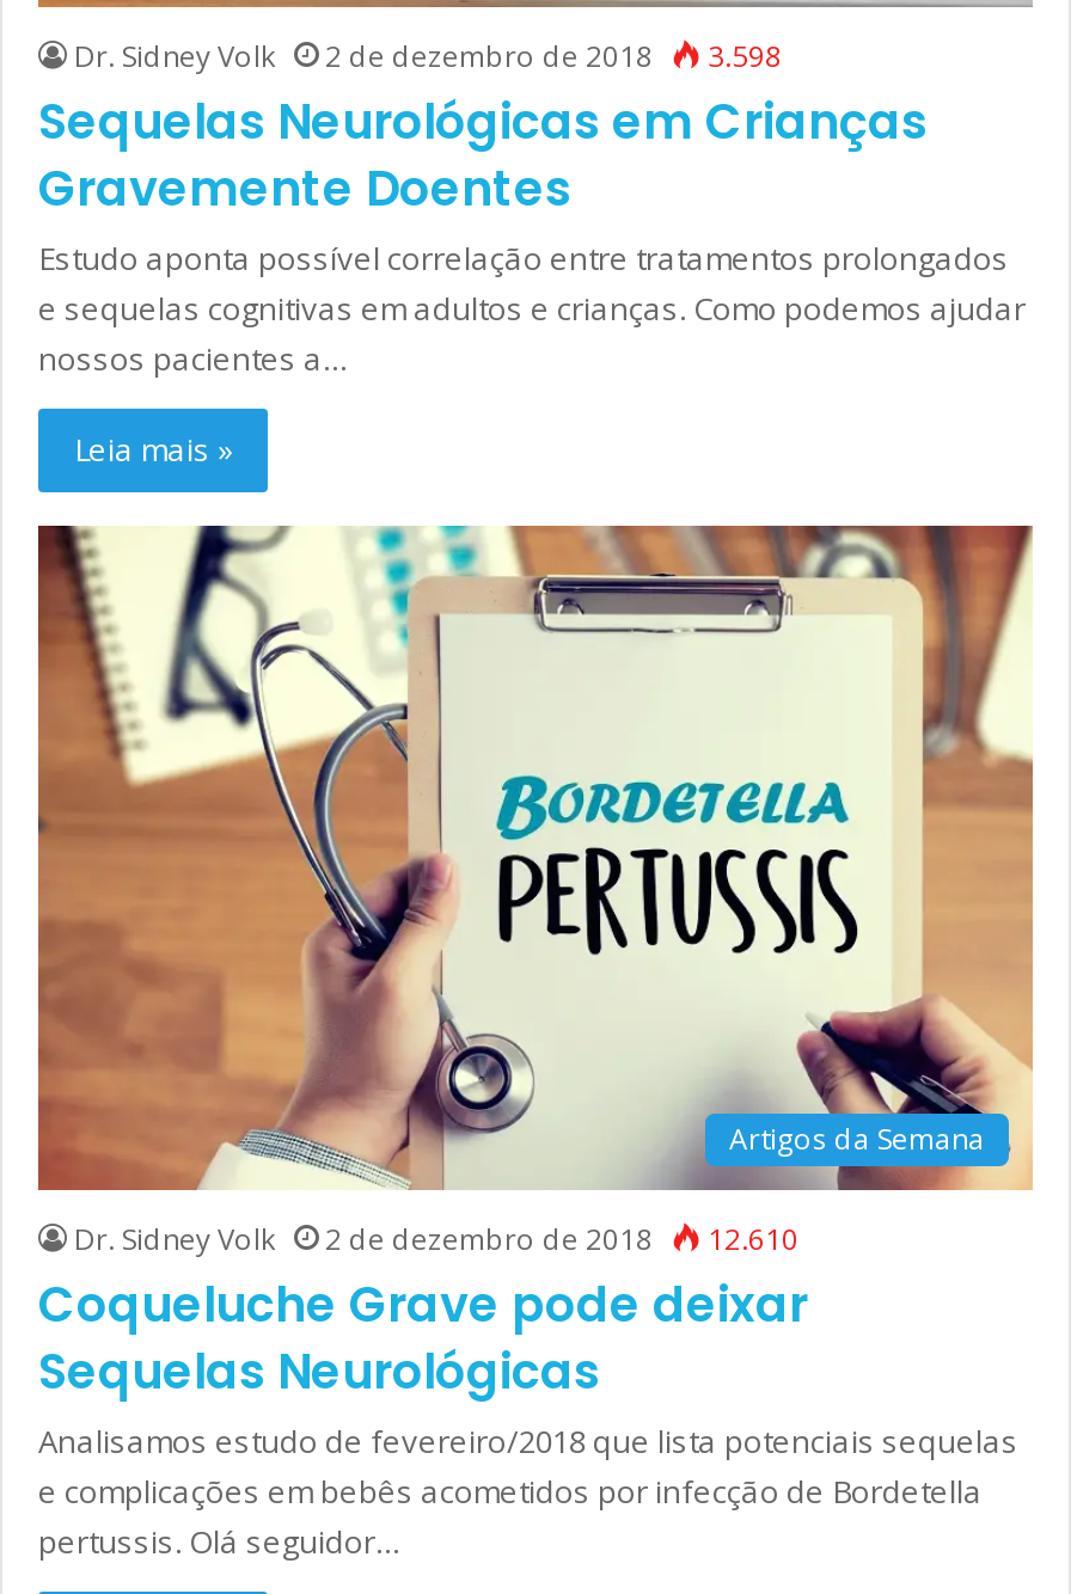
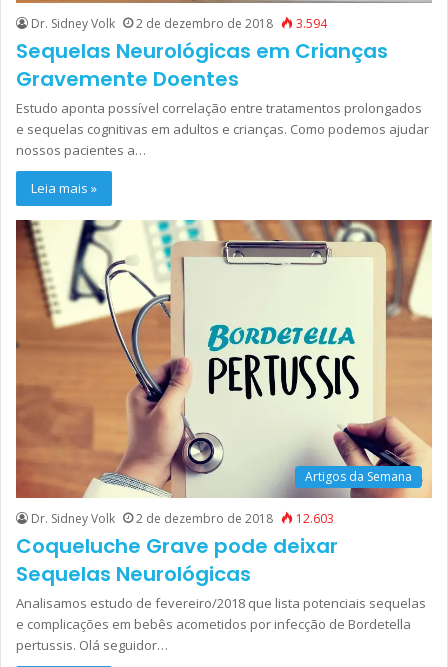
- Dr. Sidney Volk 2 de dezembro de 2018 3.598
+ Dr. Sidney Volk 2 de dezembro de 2018 3.594

- Dr. Sidney Volk 2 de dezembro de 2018 12.610
+ Dr. Sidney Volk 2 de dezembro de 2018 12.603
